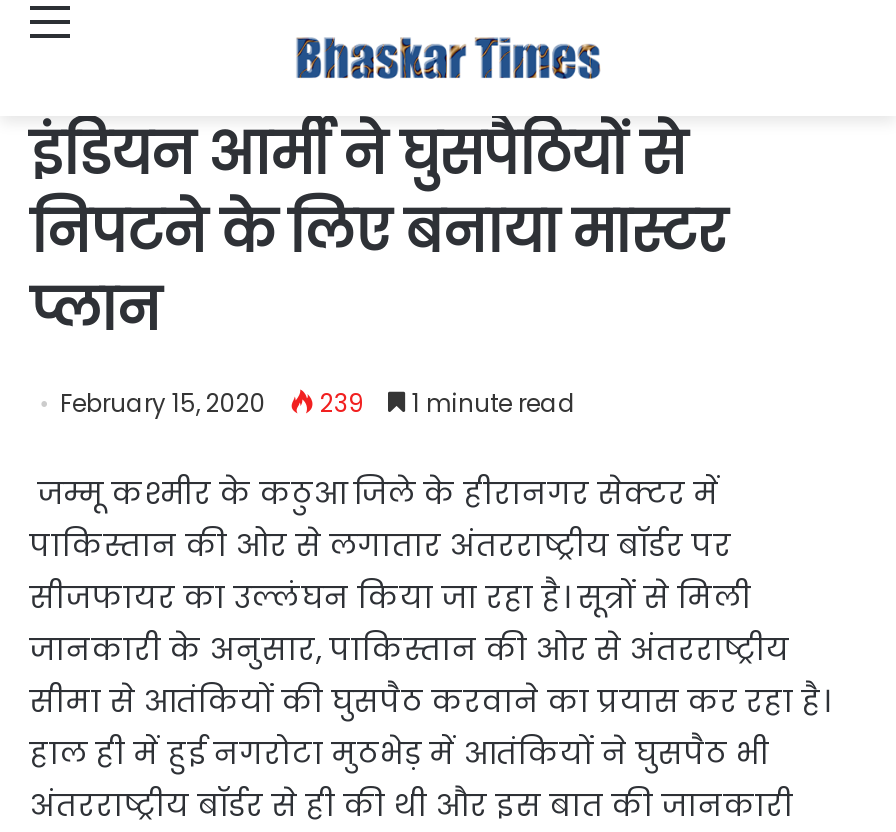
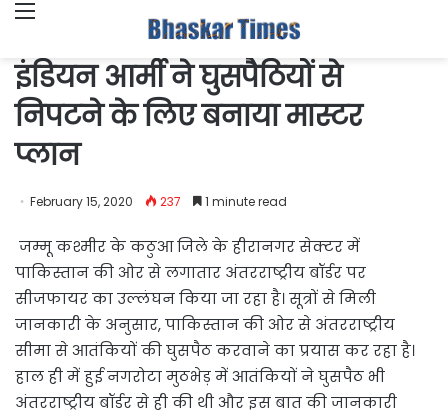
- February 15, 2020 239 1 minute read
+ February 15, 2020 237 1 minute read
